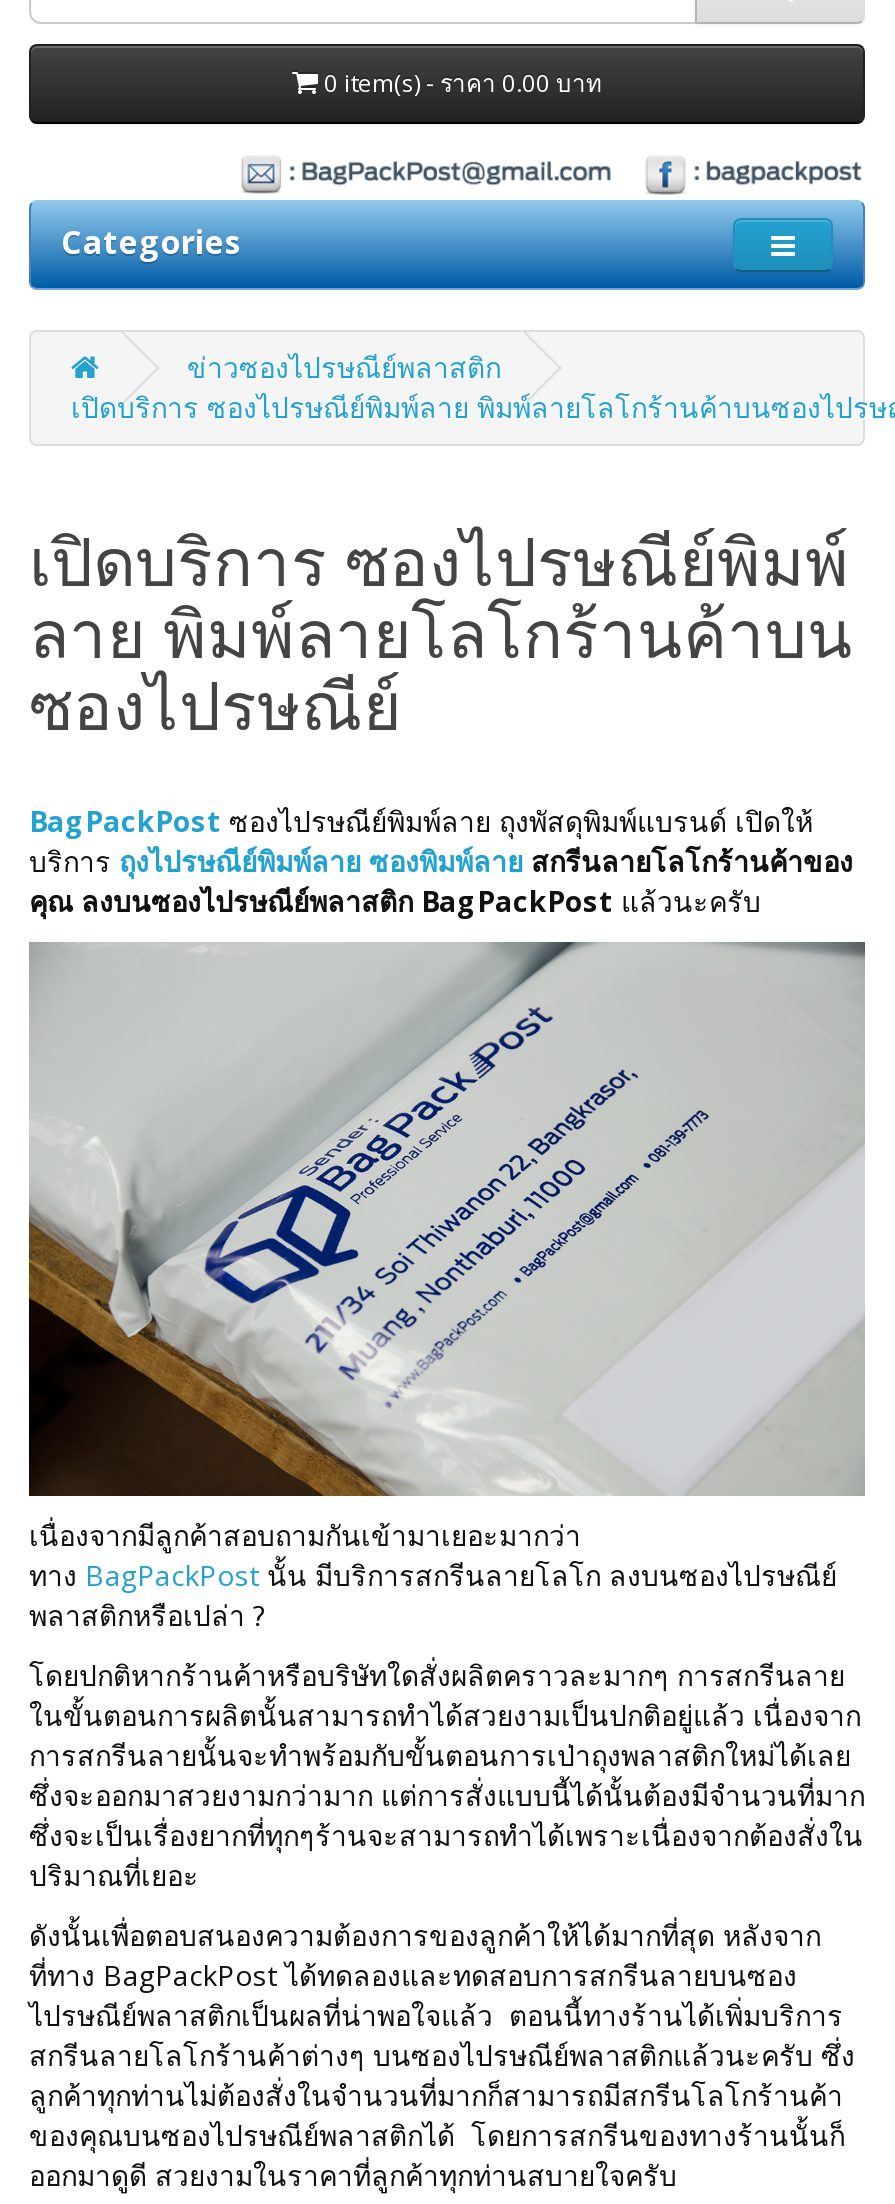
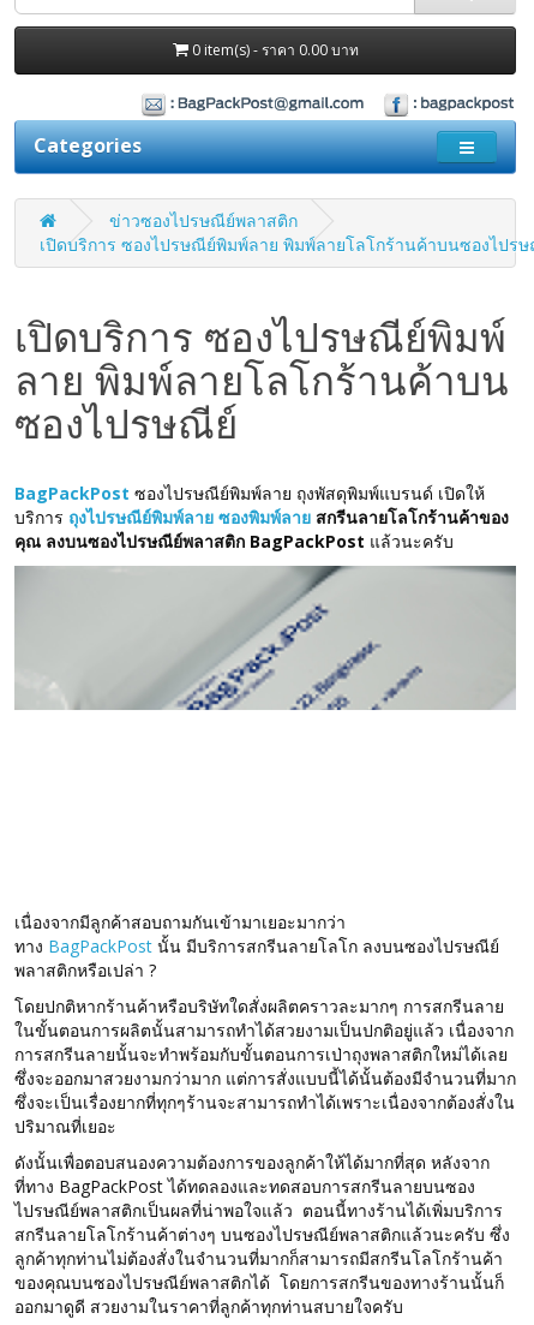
- [image]
